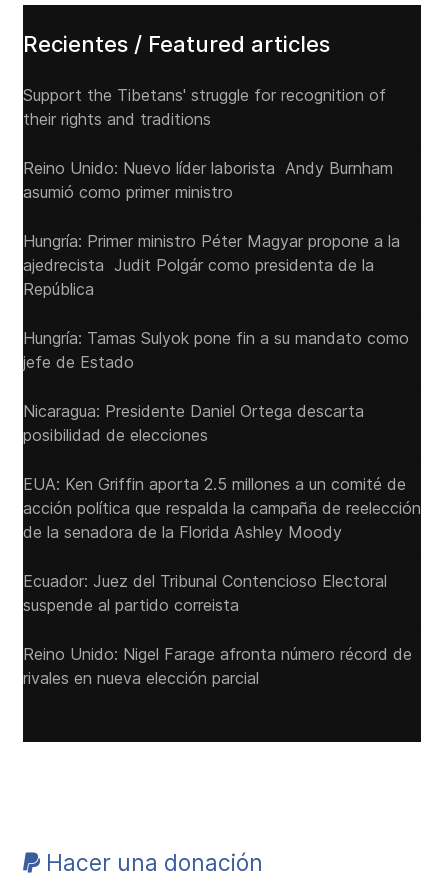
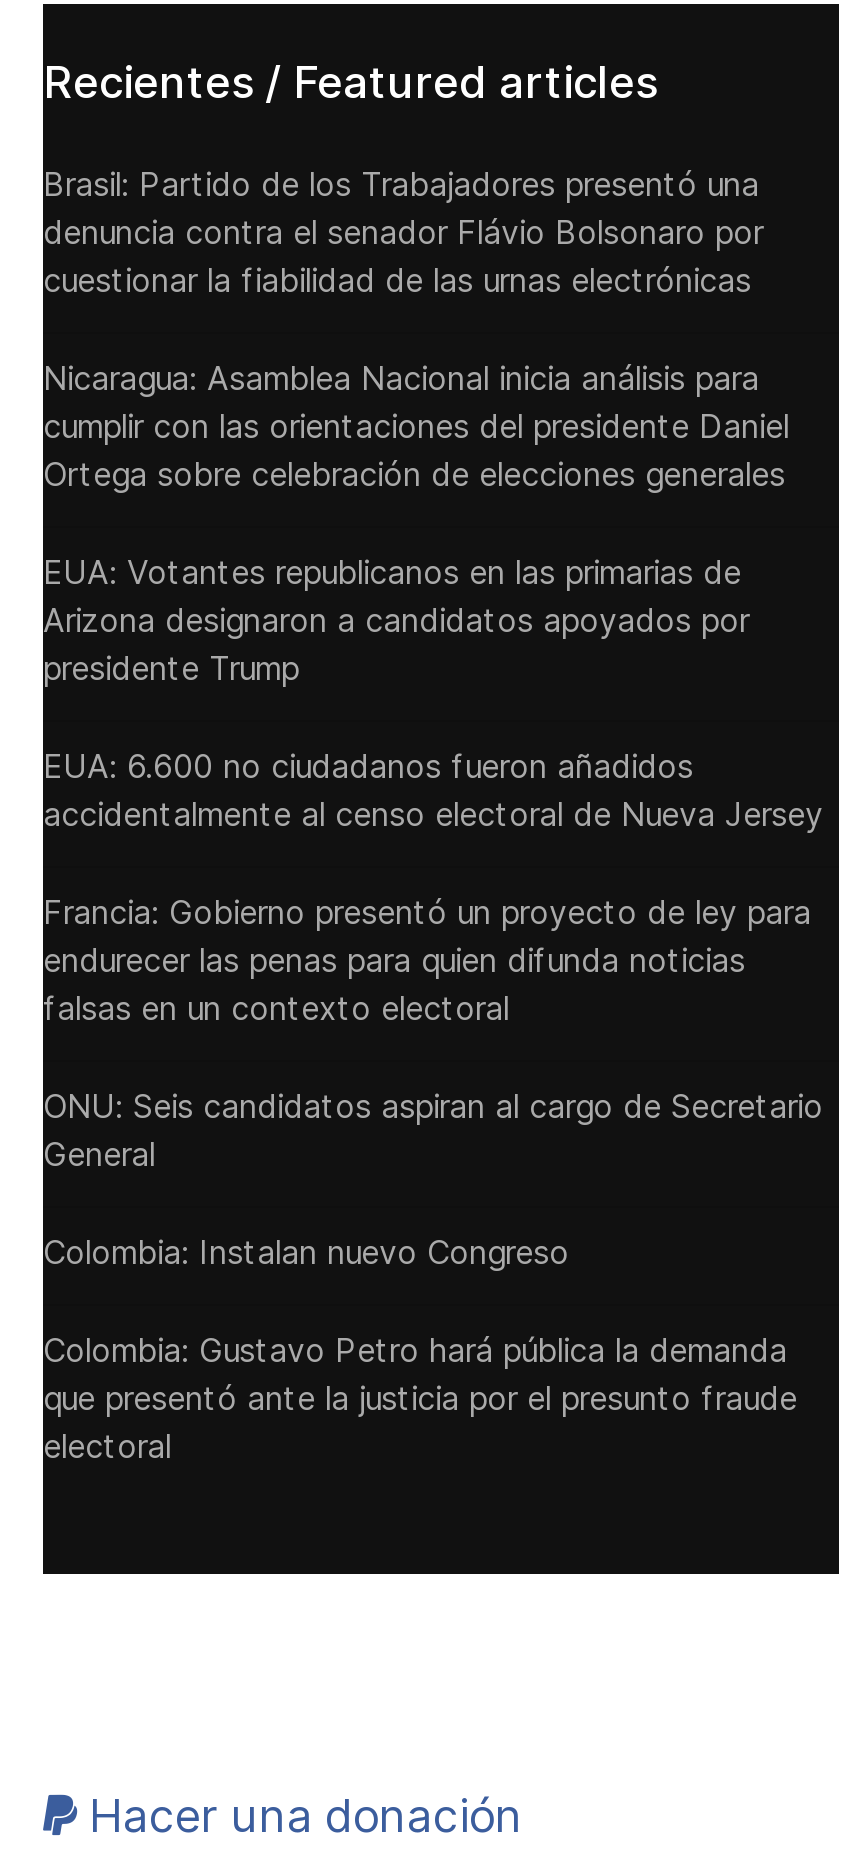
- Support the Tibetans' struggle for recognition of
- their rights and traditions
+ Brasil: Partido de los Trabajadores presentó una
+ denuncia contra el senador Flávio Bolsonaro por
+ cuestionar la fiabilidad de las urnas electrónicas

- Reino Unido: Nuevo líder laborista Andy Burnham
- asumió como primer ministro
+ Nicaragua: Asamblea Nacional inicia análisis para
+ cumplir con las orientaciones del presidente Daniel
+ Ortega sobre celebración de elecciones generales

- Hungría: Primer ministro Péter Magyar propone a la
- ajedrecista Judit Polgár como presidenta de la
- República
+ EUA: Votantes republicanos en las primarias de
+ Arizona designaron a candidatos apoyados por
+ presidente Trump

- Hungría: Tamas Sulyok pone fin ‌a su mandato como
- jefe de Estado
+ EUA: 6.600 no ciudadanos fueron añadidos
+ accidentalmente al censo electoral de Nueva Jersey

- Nicaragua: Presidente Daniel Ortega descarta
- posibilidad de elecciones
+ Francia: Gobierno presentó un proyecto de ley para
+ endurecer las penas para quien difunda noticias
+ falsas en un contexto electoral

- EUA: Ken Griffin aporta 2.5 millones a un comité de
- acción política que respalda la campaña de reelección
- de la senadora de la Florida Ashley Moody
+ ONU: Seis candidatos aspiran al cargo de Secretario
+ General

- Ecuador: Juez del Tribunal Contencioso Electoral
- suspende al partido correista
+ Colombia: Instalan nuevo Congreso

- Reino Unido: Nigel Farage afronta número récord de
- rivales en nueva elección parcial
+ Colombia: Gustavo Petro hará pública la demanda
+ que presentó ante la justicia por el presunto fraude
+ electoral
